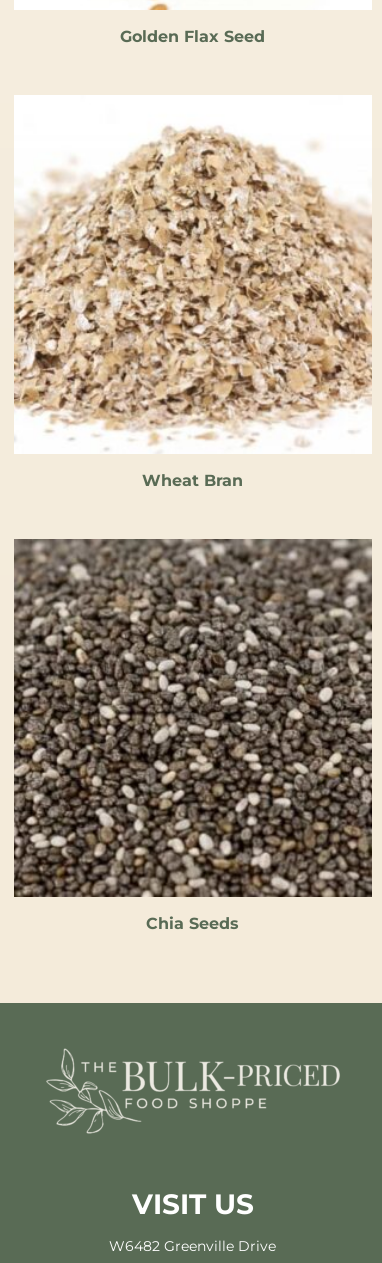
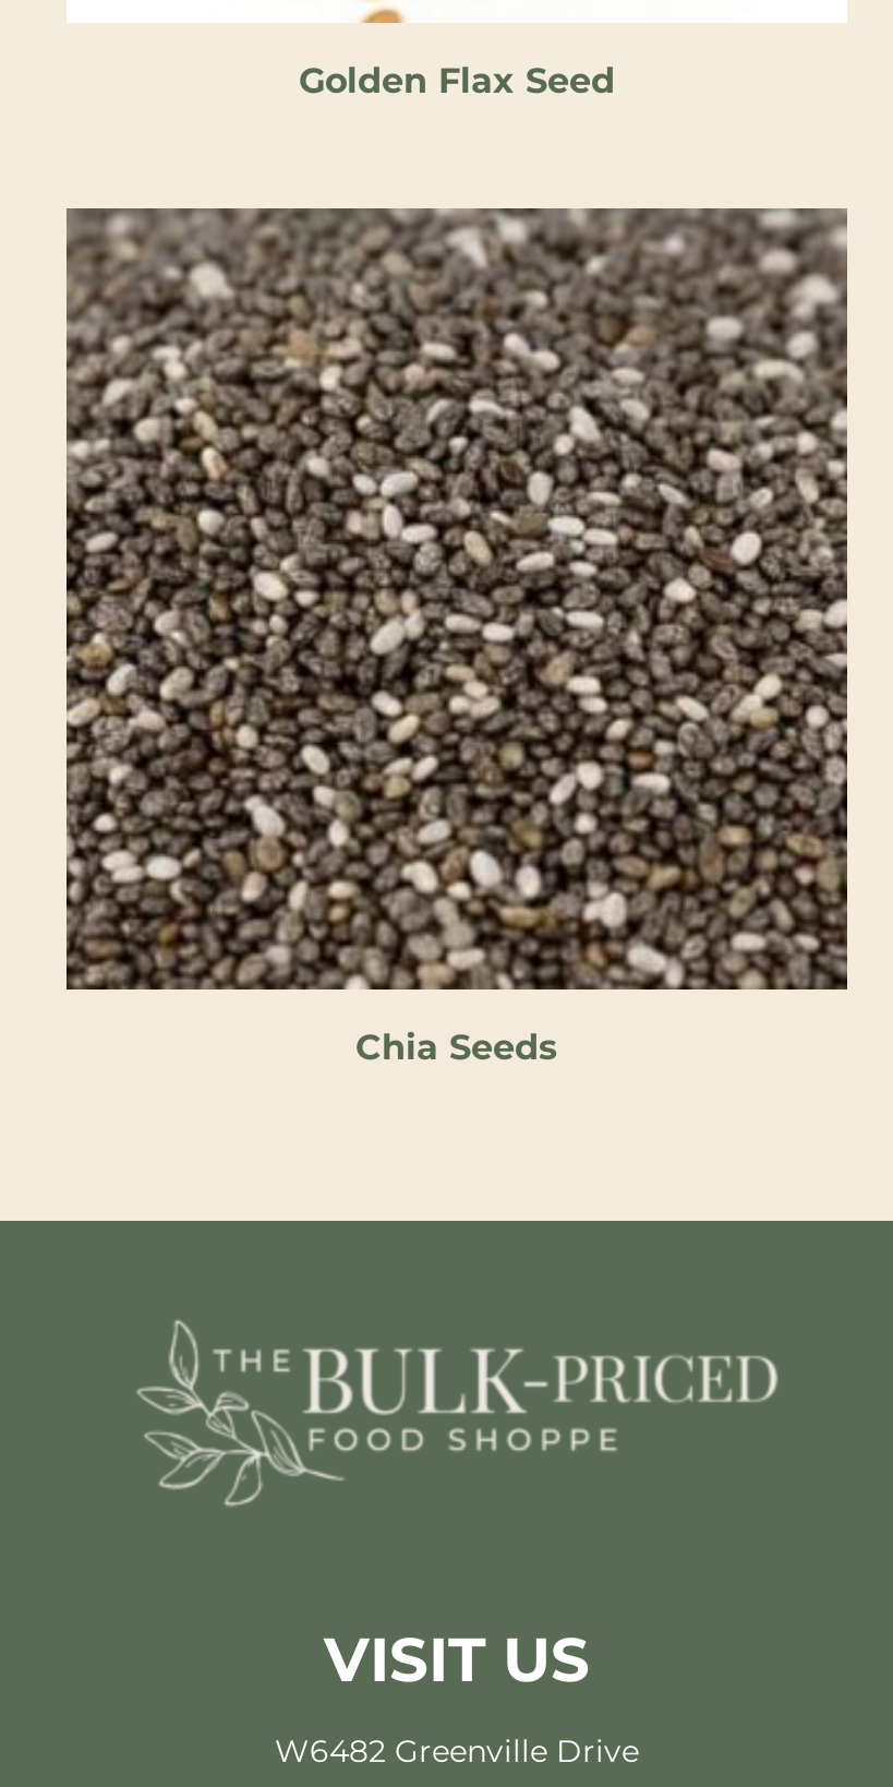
- [image]
- Wheat Bran
